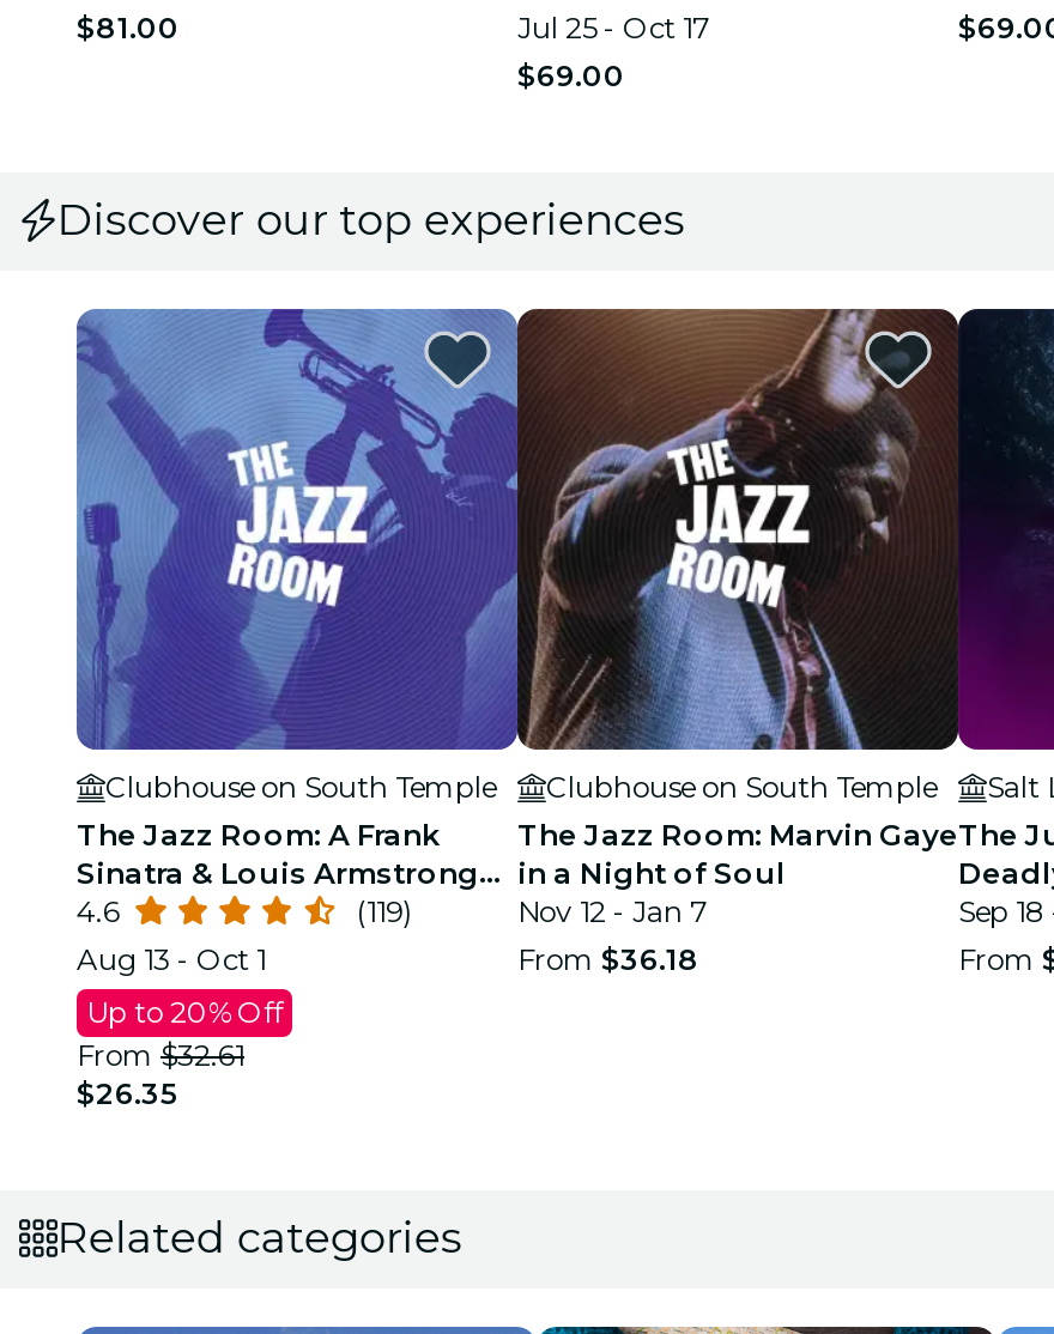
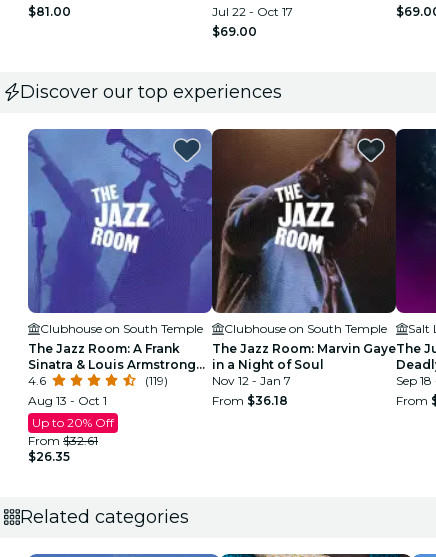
- Jul 25 - Oct 17
+ Jul 22 - Oct 17
